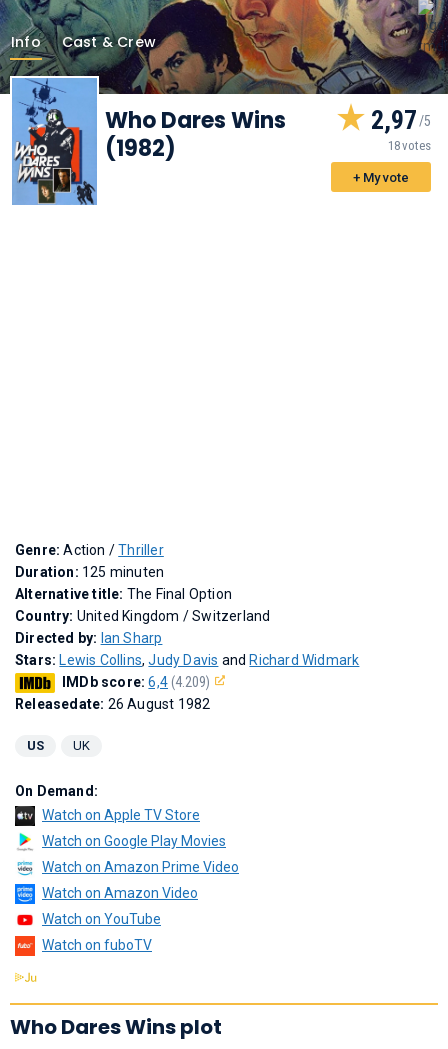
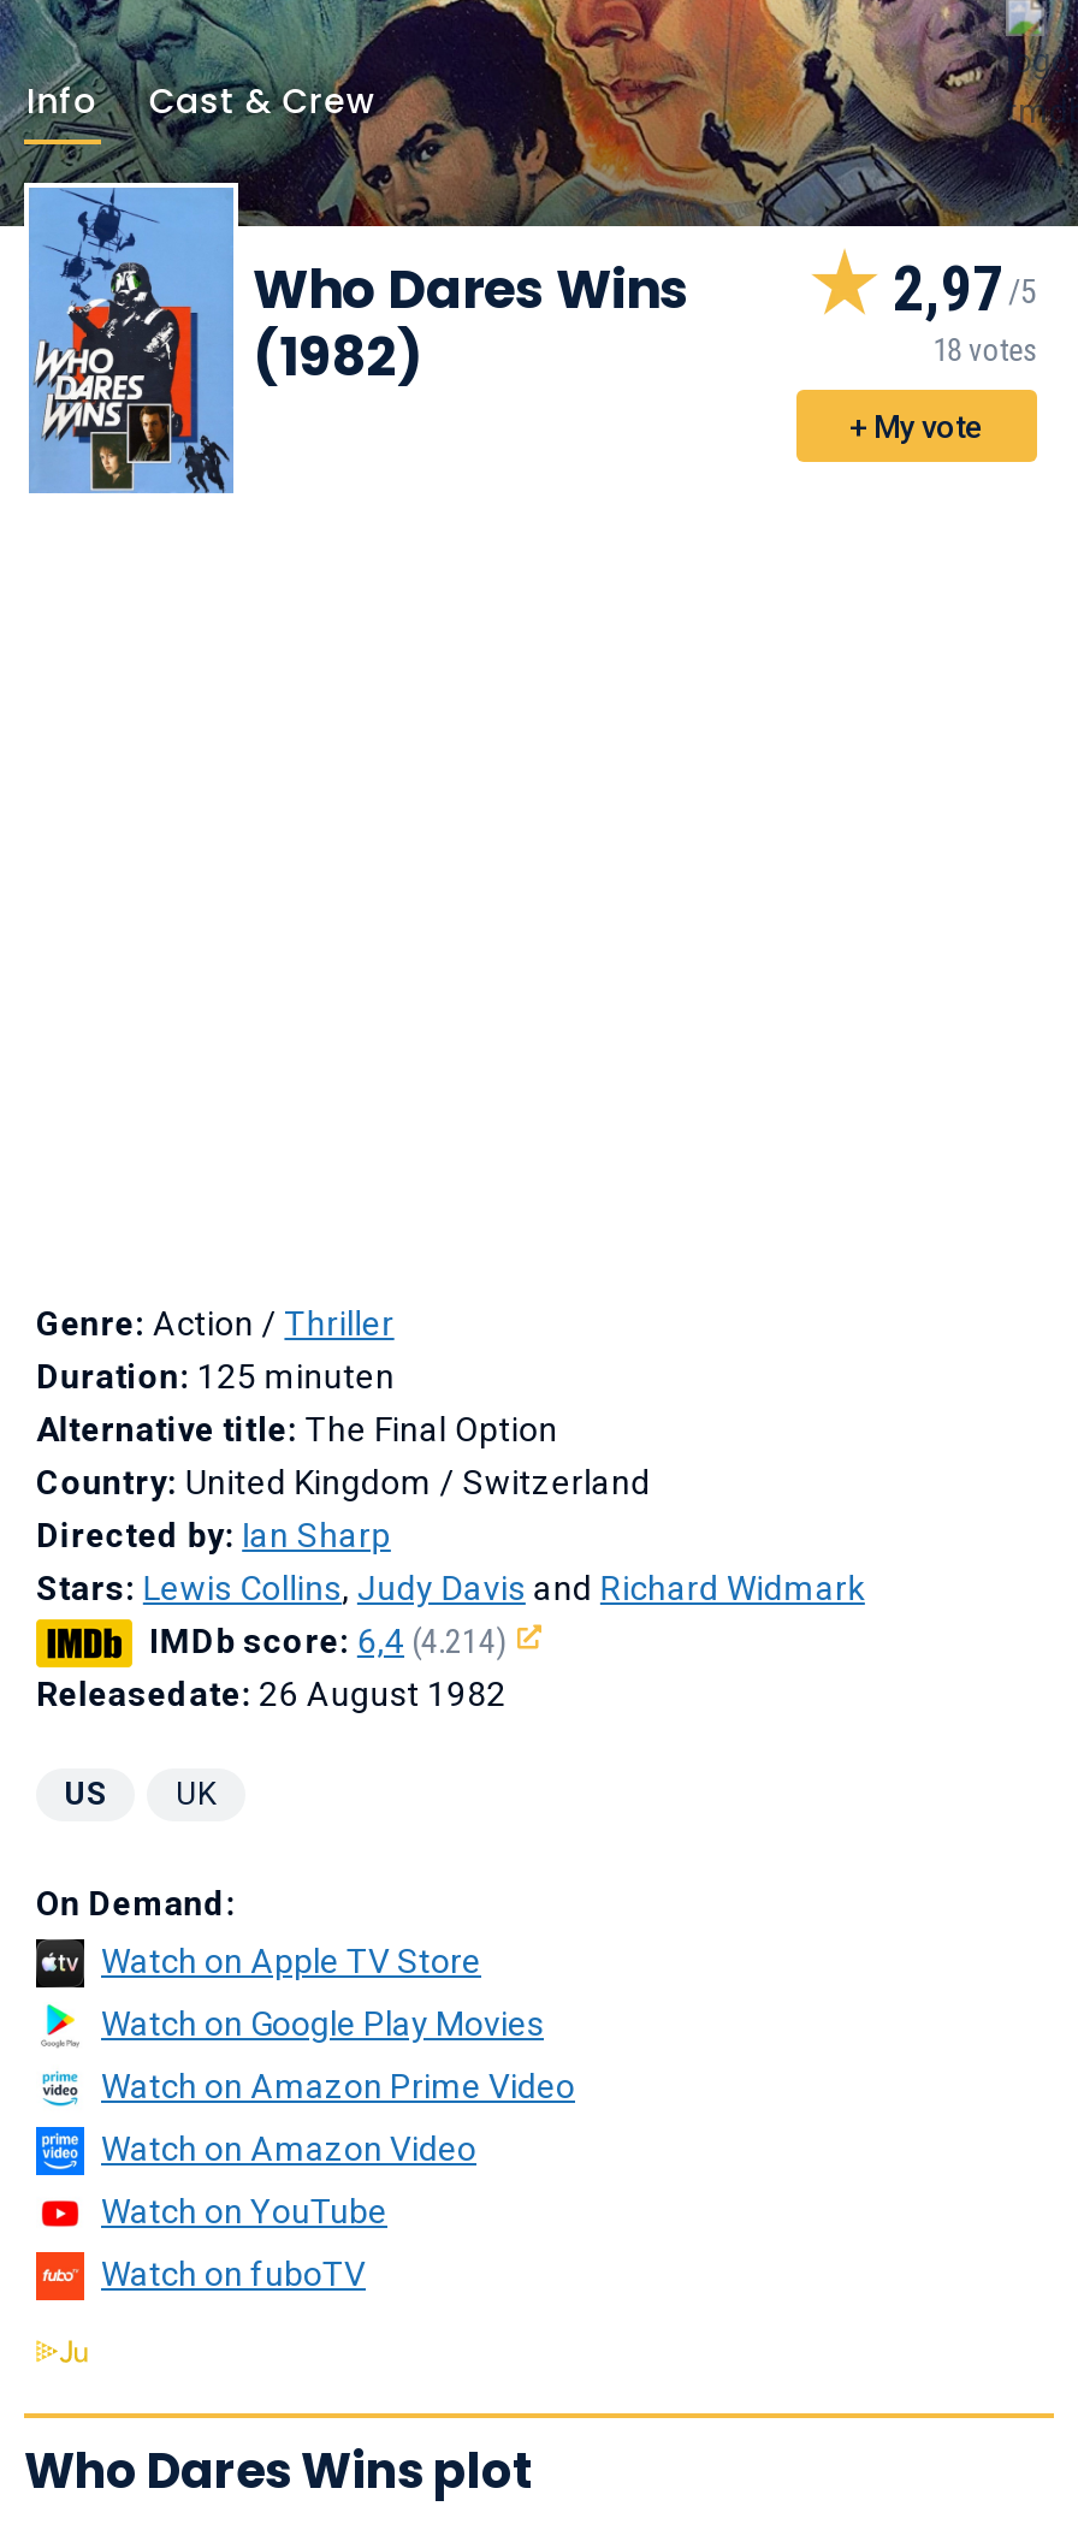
- IMDb score: 6,4 (4.209)
+ IMDb score: 6,4 (4.214)
